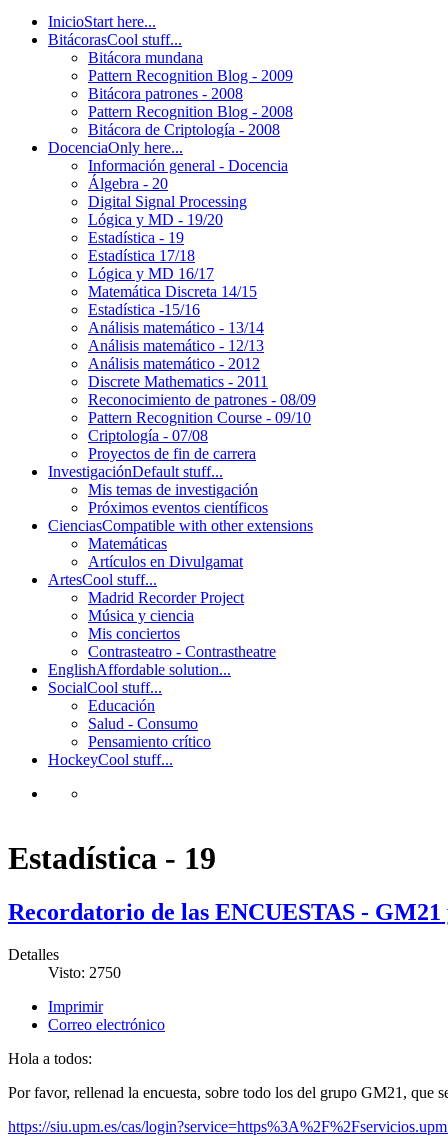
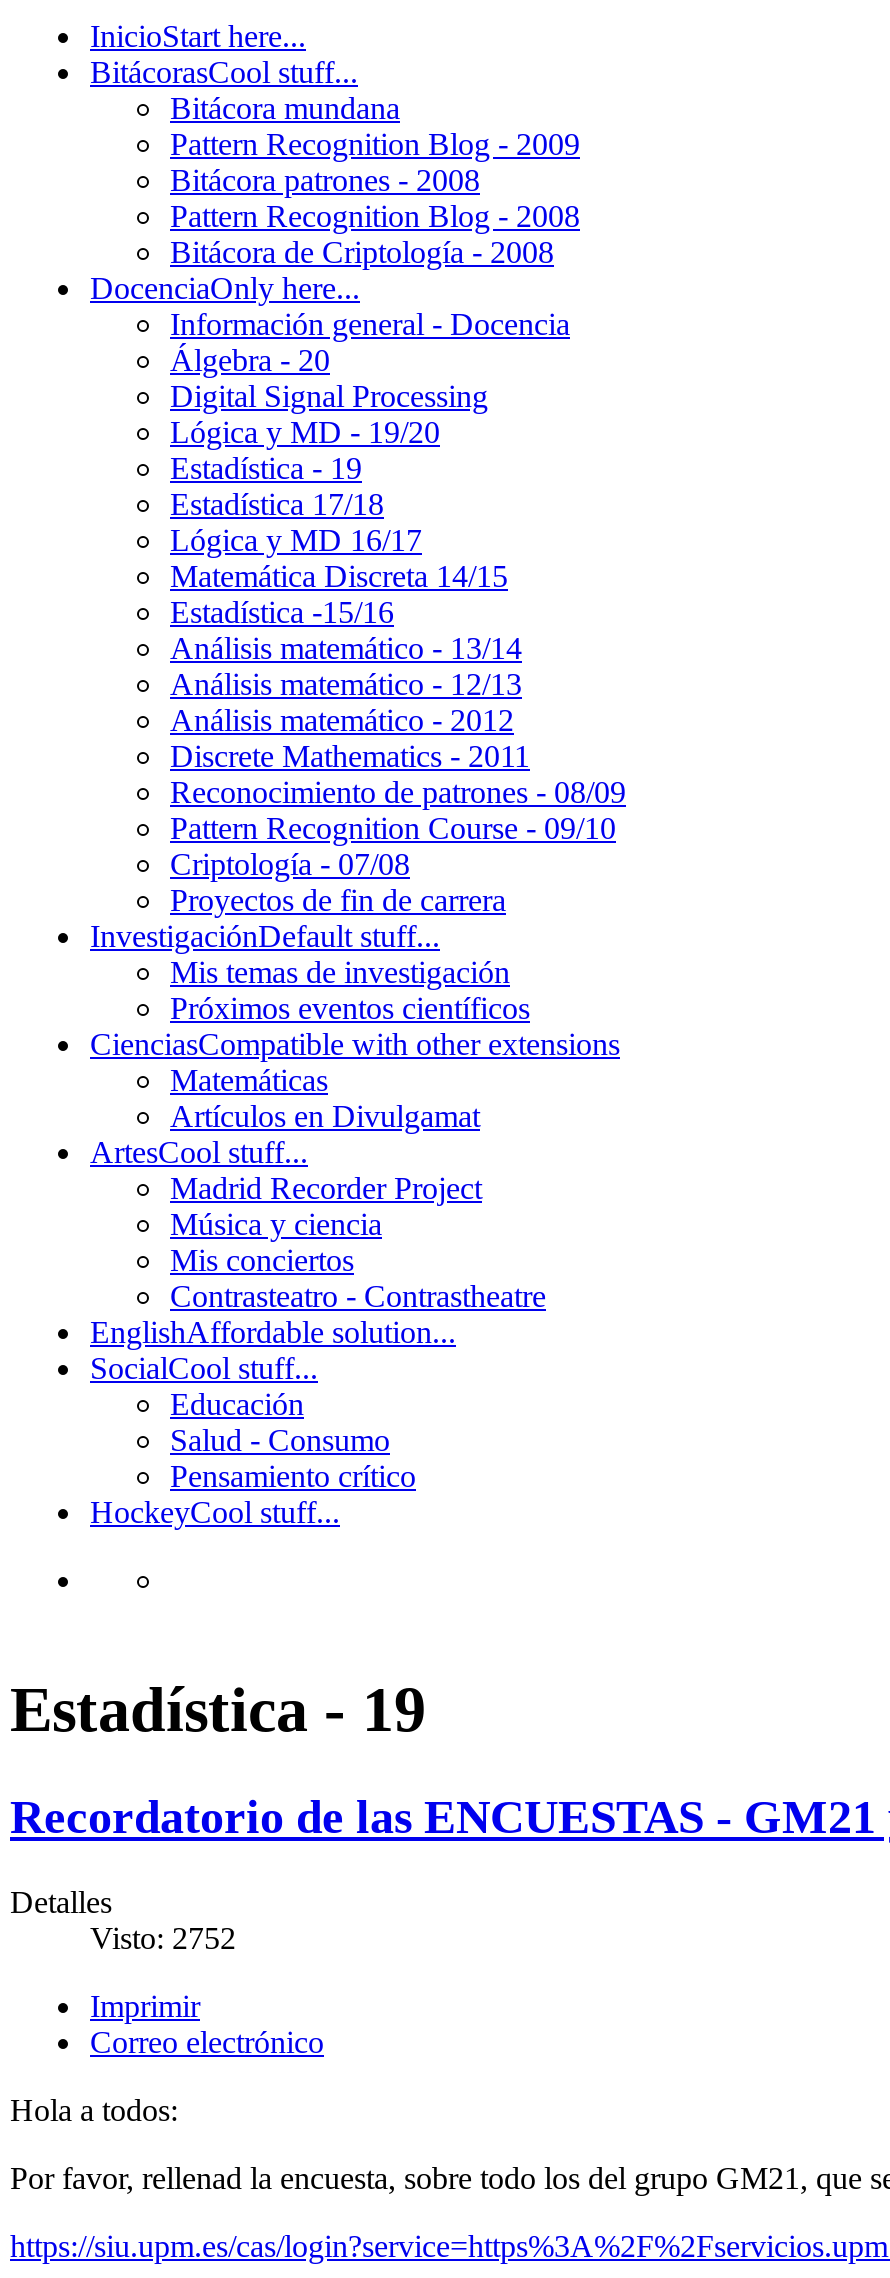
- Visto: 2750
+ Visto: 2752
